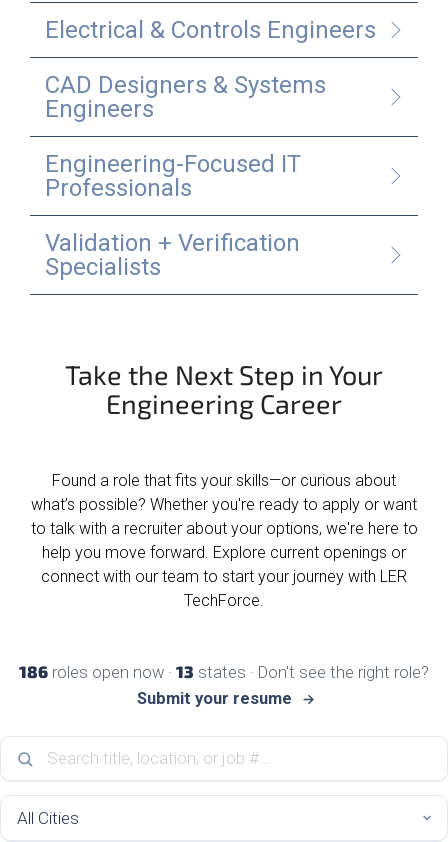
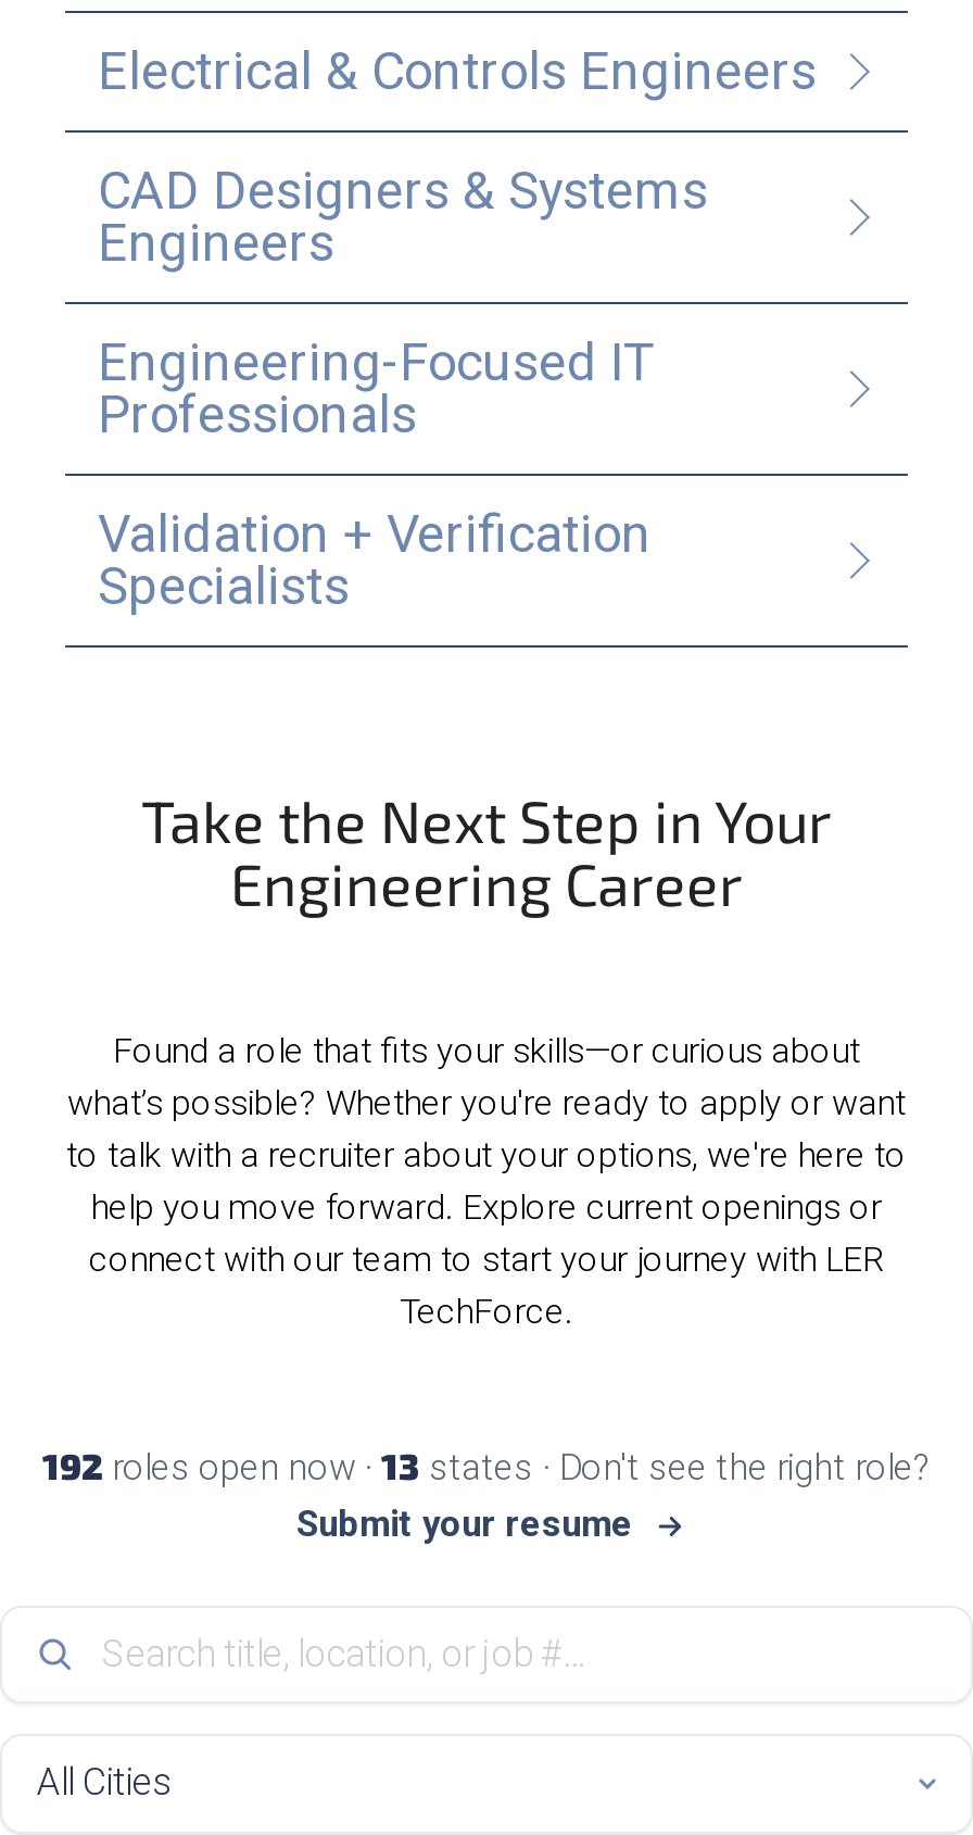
- 186 roles open now · 13 states · Don't see the right role?
+ 192 roles open now · 13 states · Don't see the right role?
